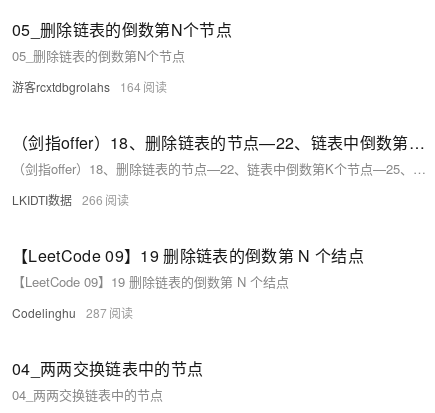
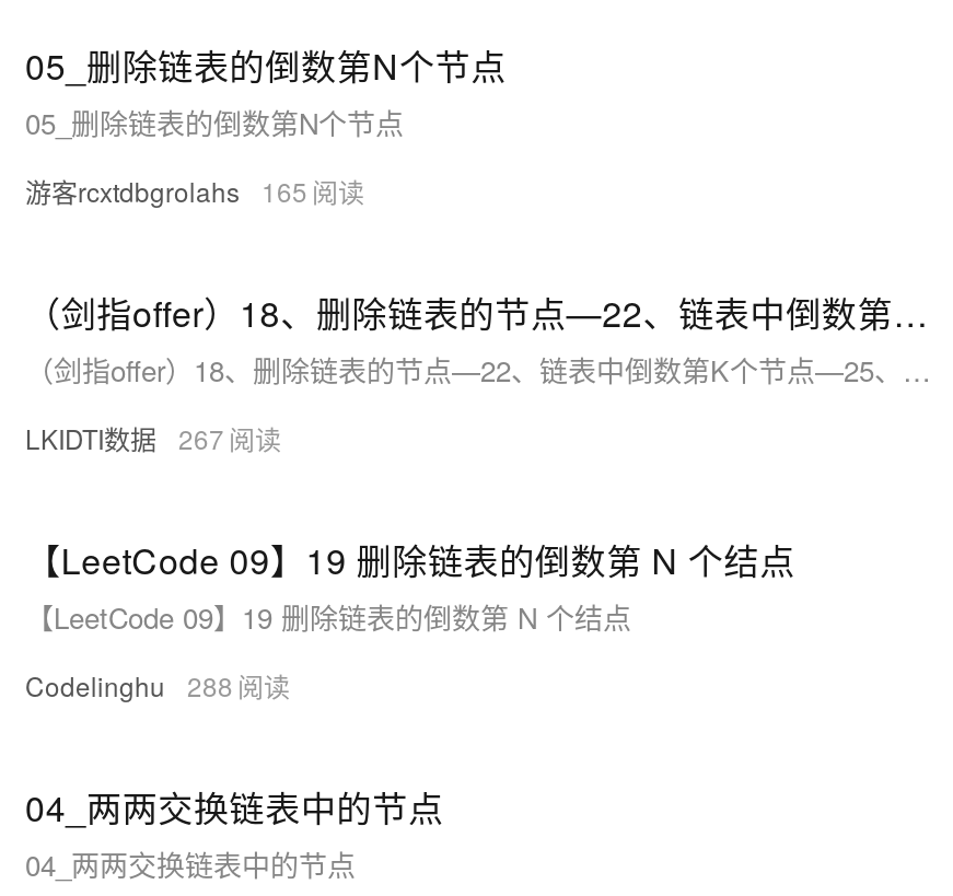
- 游客rcxtdbgrolahs 164
+ 游客rcxtdbgrolahs 165

- LKIDTI数据 266
+ LKIDTI数据 267

- Codelinghu 287
+ Codelinghu 288
